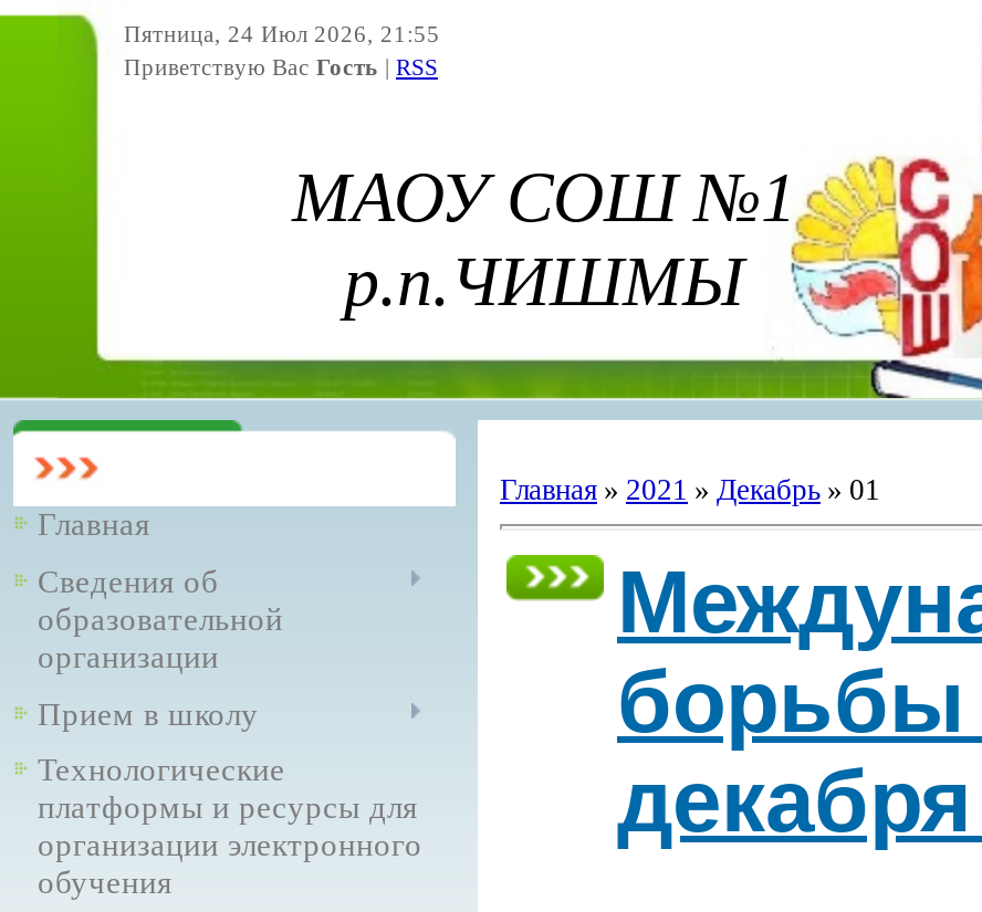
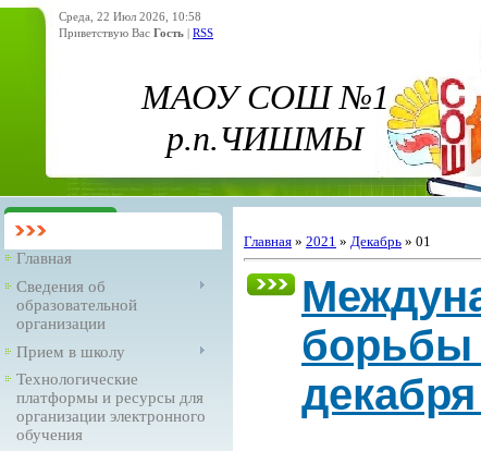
- Пятница, 24 Июл 2026, 21:55
+ Среда, 22 Июл 2026, 10:58
